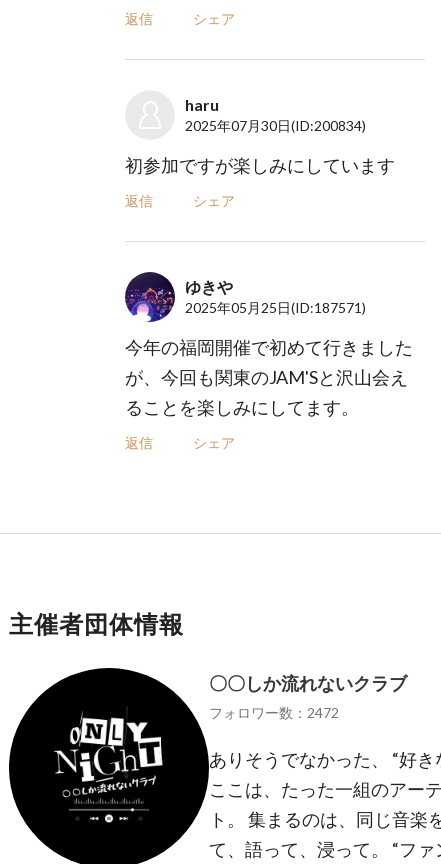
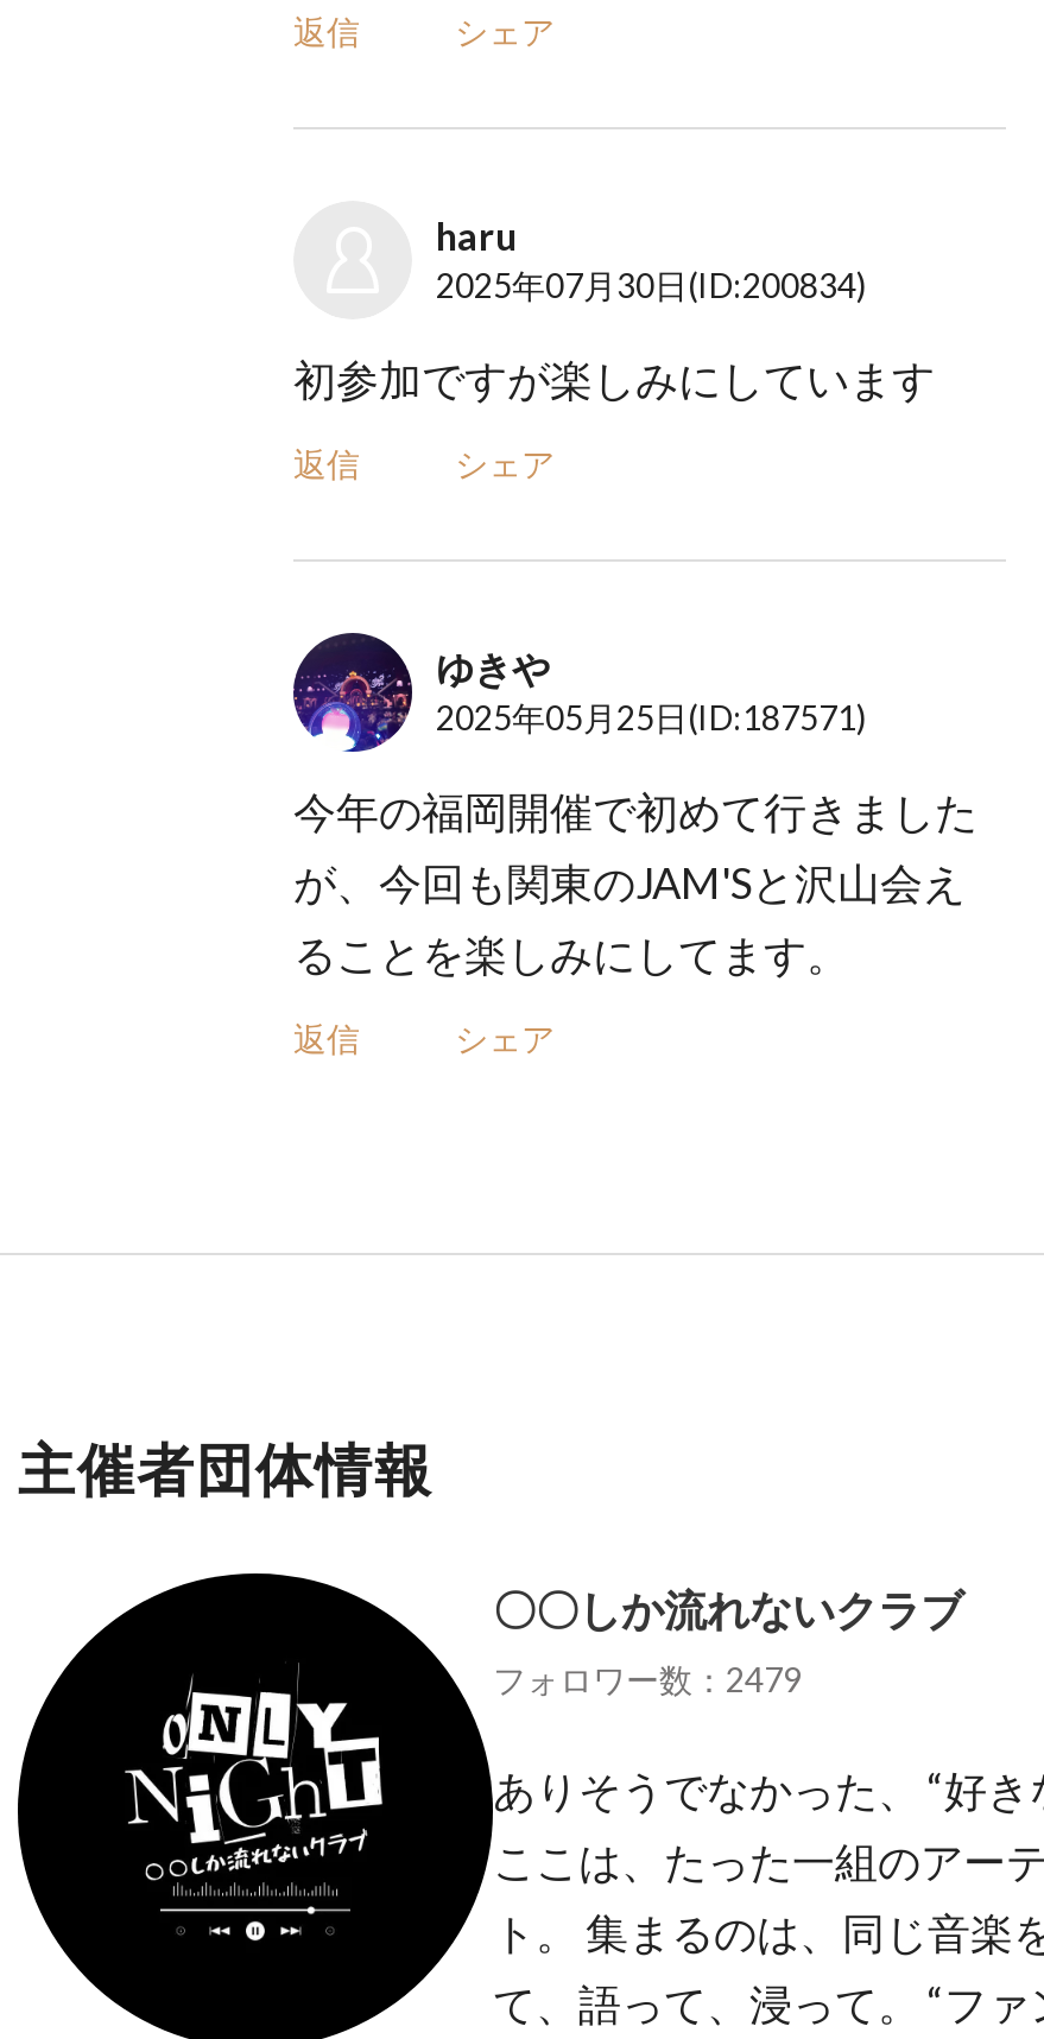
- フォロワー数：2472
+ フォロワー数：2479
